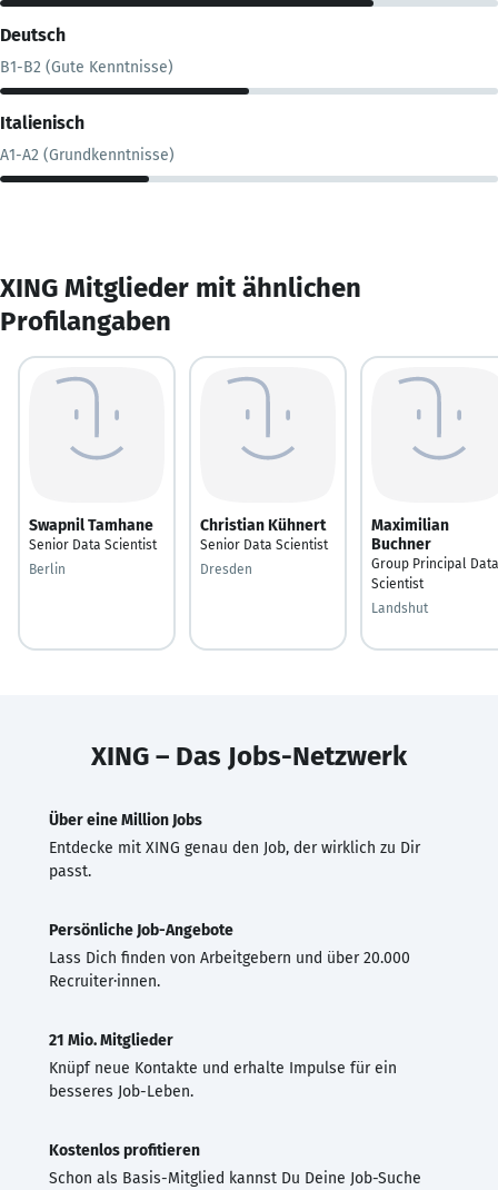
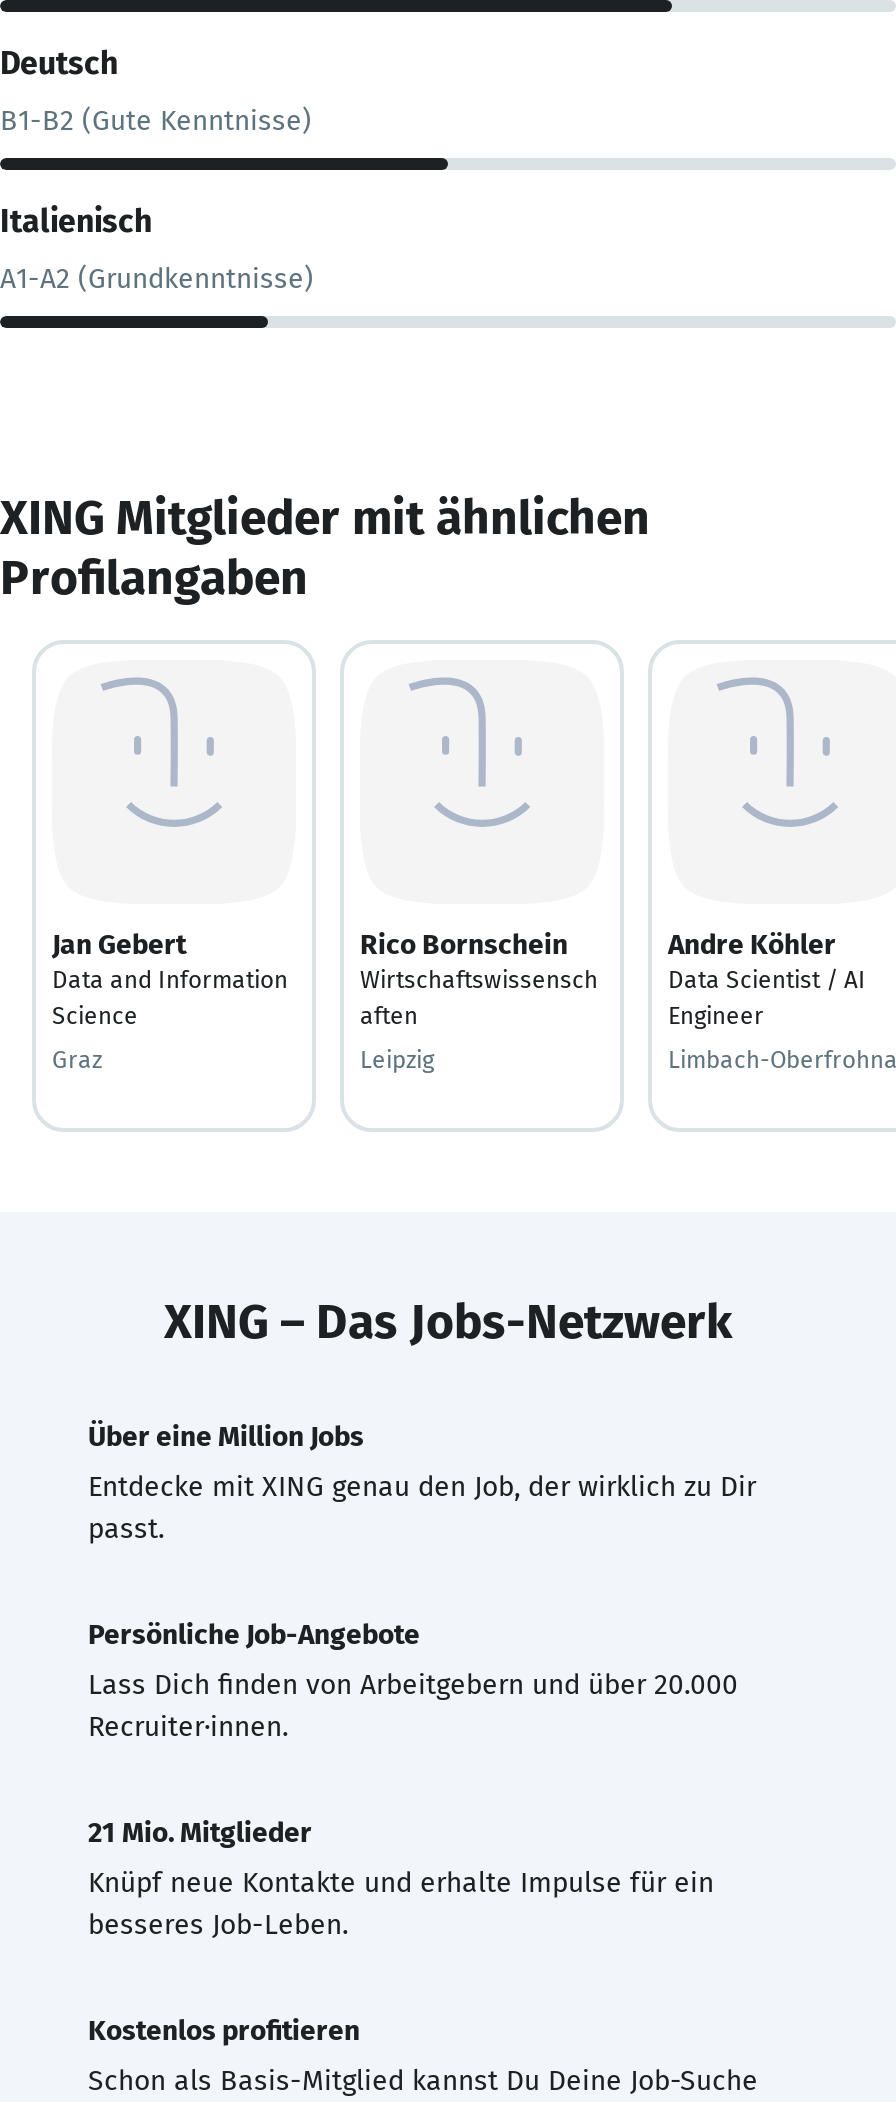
- Swapnil Tamhane
- Senior Data Scientist
+ Jan Gebert
+ Data and Information
+ Science

- Christian Kühnert
- Senior Data Scientist
+ Rico Bornschein
+ Wirtschaftswissensch
+ aften

- Maximilian
- Buchner
- Group Principal Data
- Scientist
+ Andre Köhler
+ Data Scientist / AI
+ Engineer

- Berlin
+ Graz

- Dresden
+ Leipzig

- Landshut
+ Limbach-Oberfrohna
